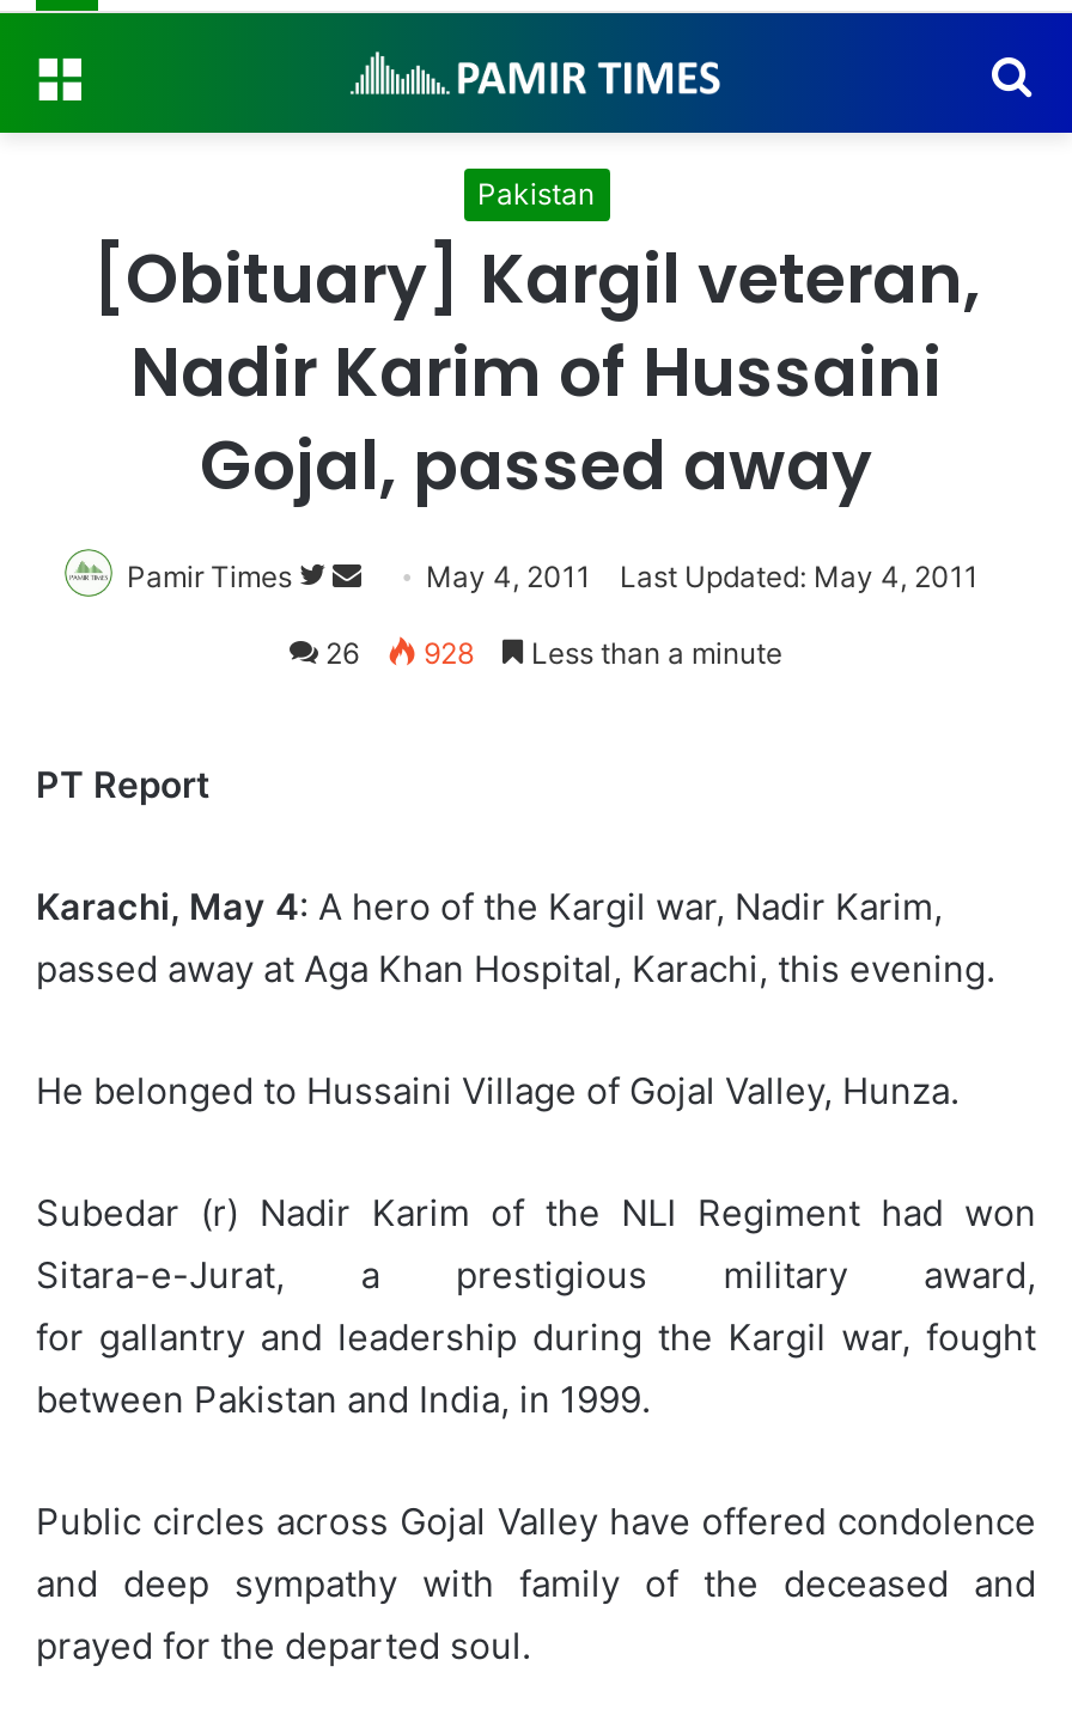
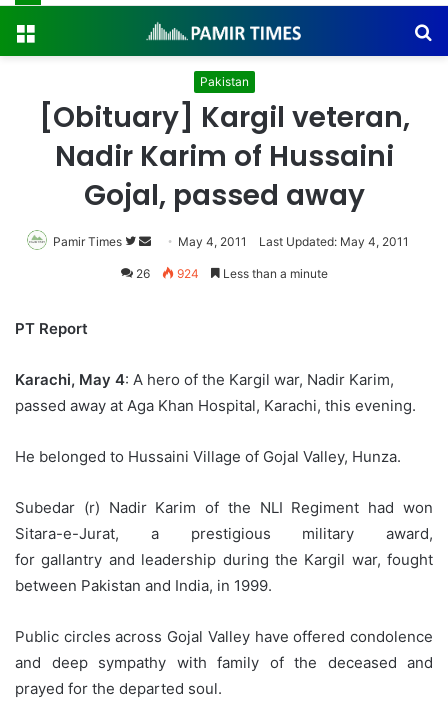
- 26 928 Less than a minute
+ 26 924 Less than a minute
